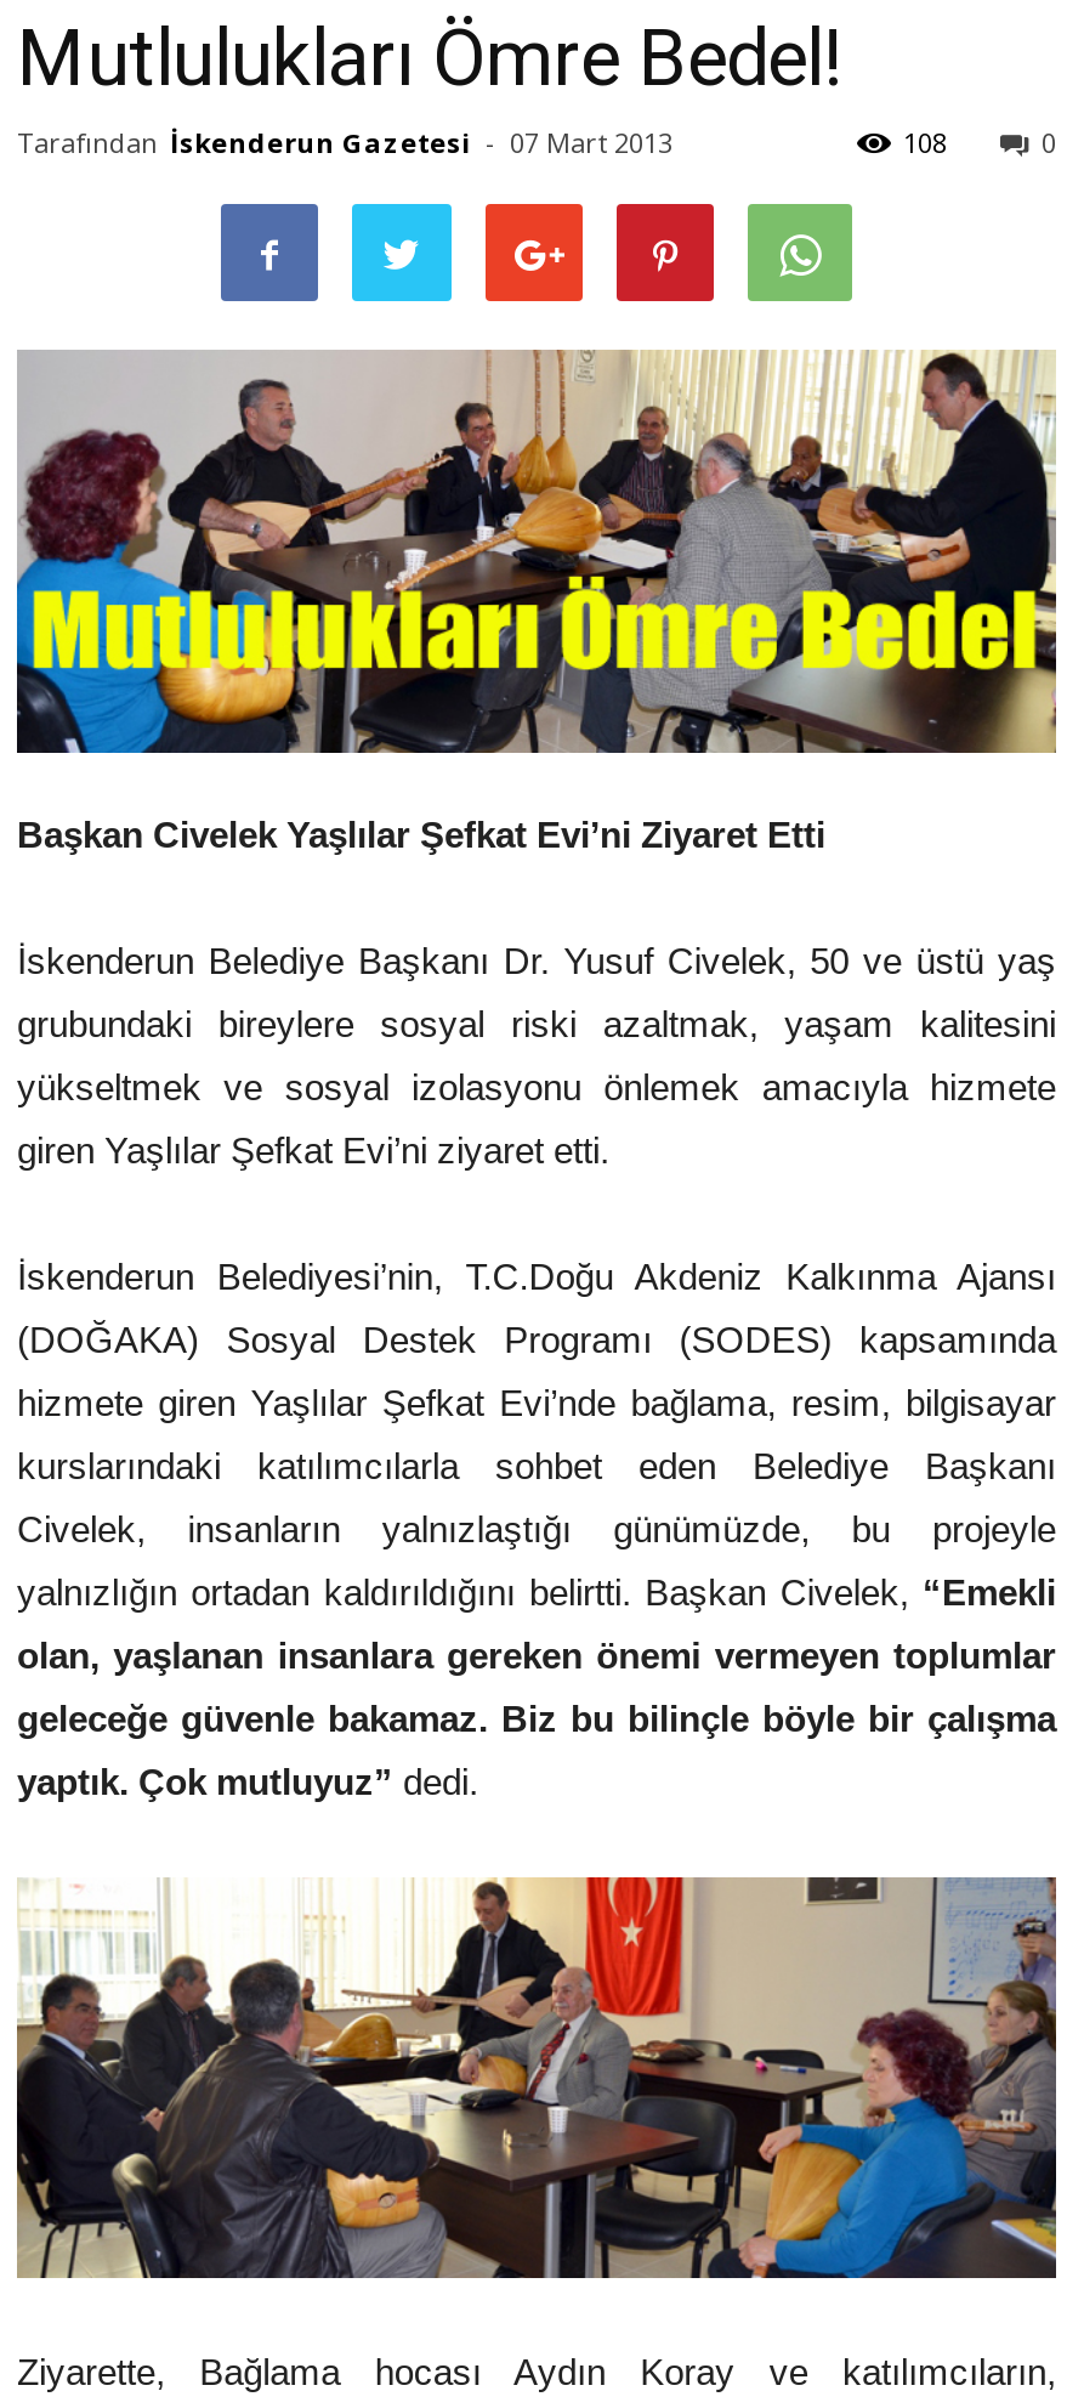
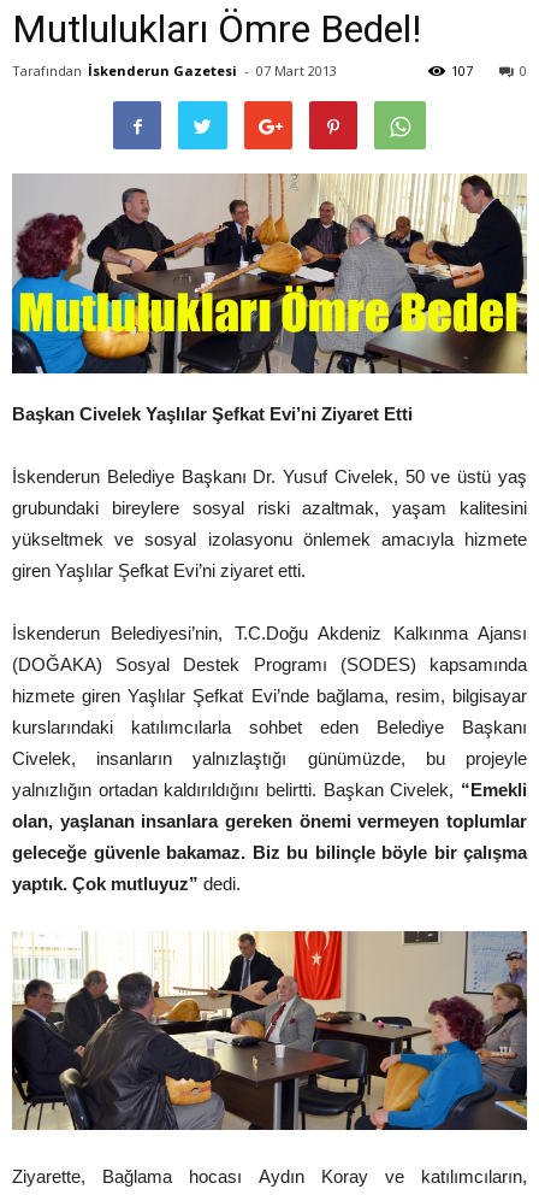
- 108
+ 107
